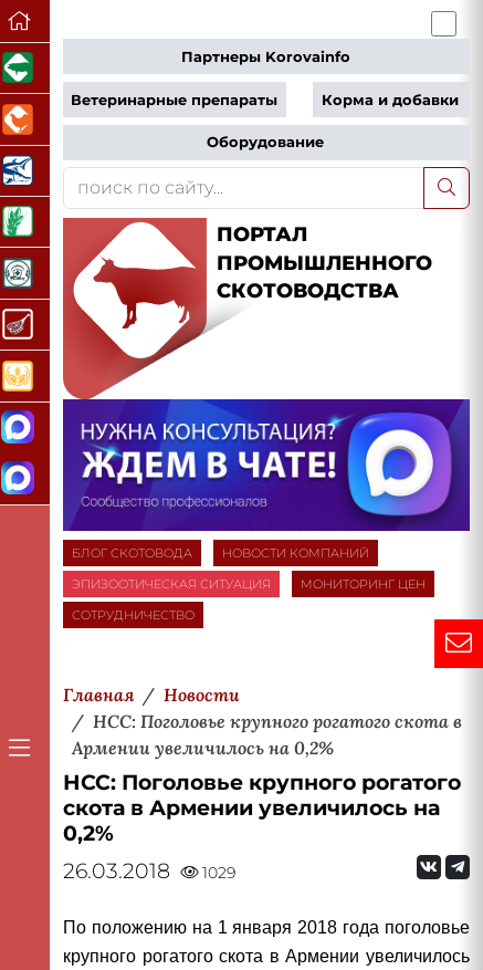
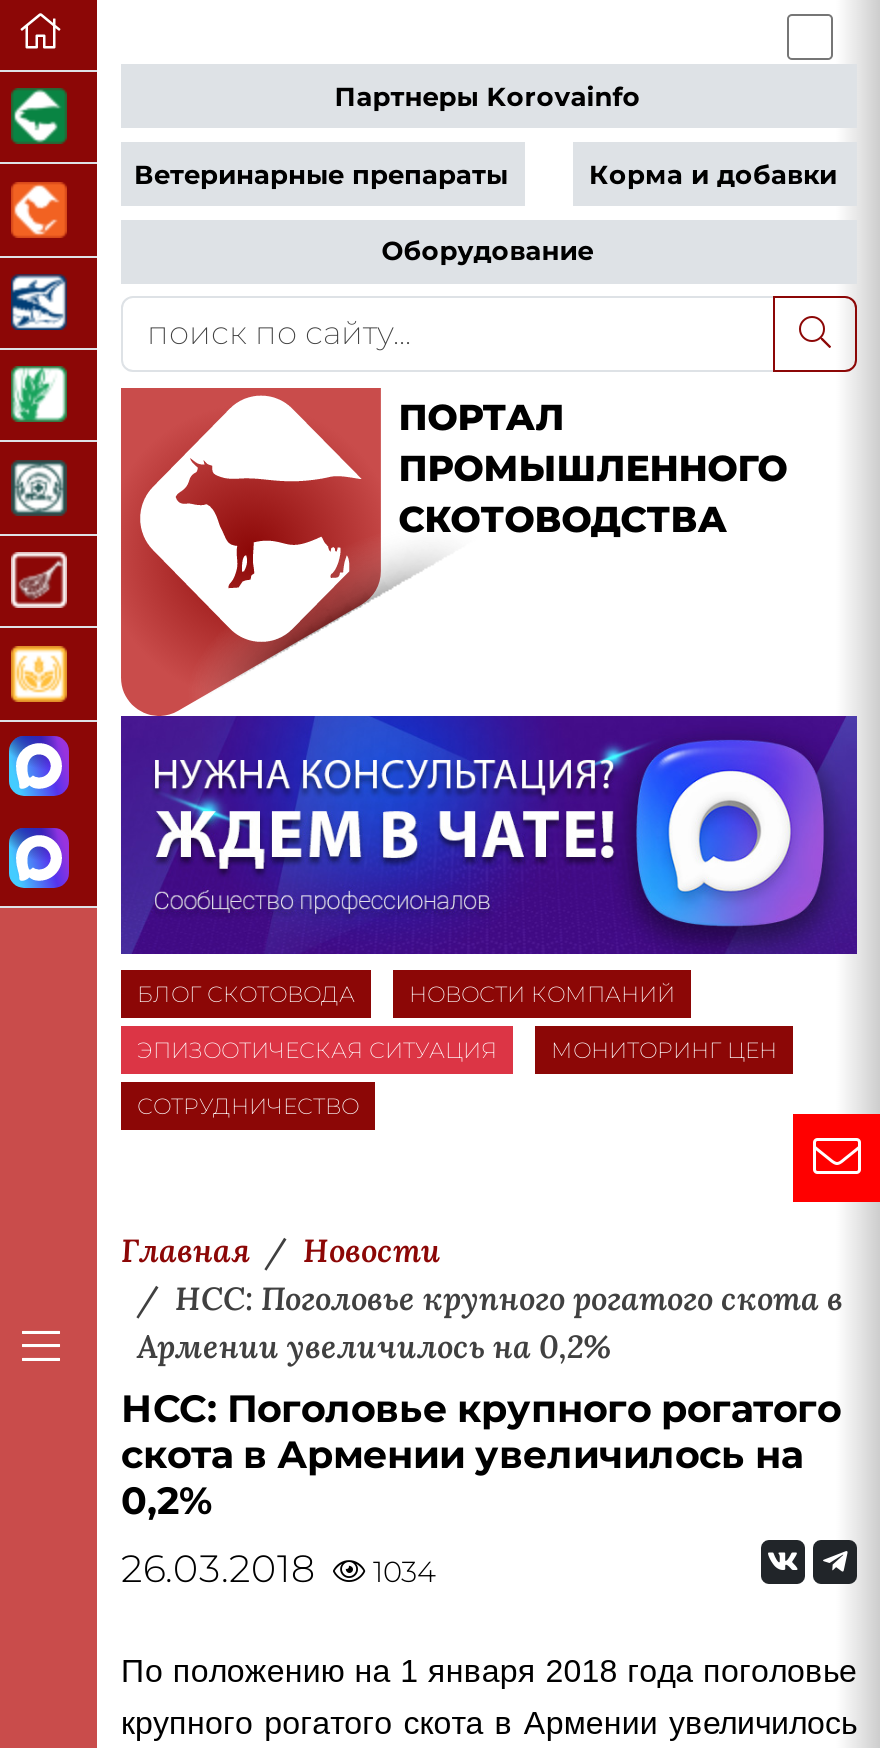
- 26.03.2018 1029
+ 26.03.2018 1034
